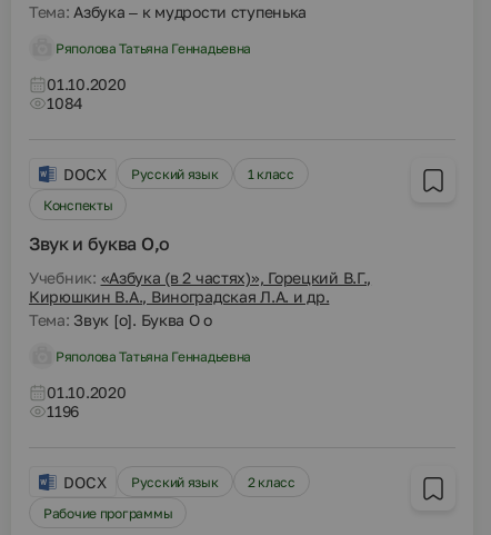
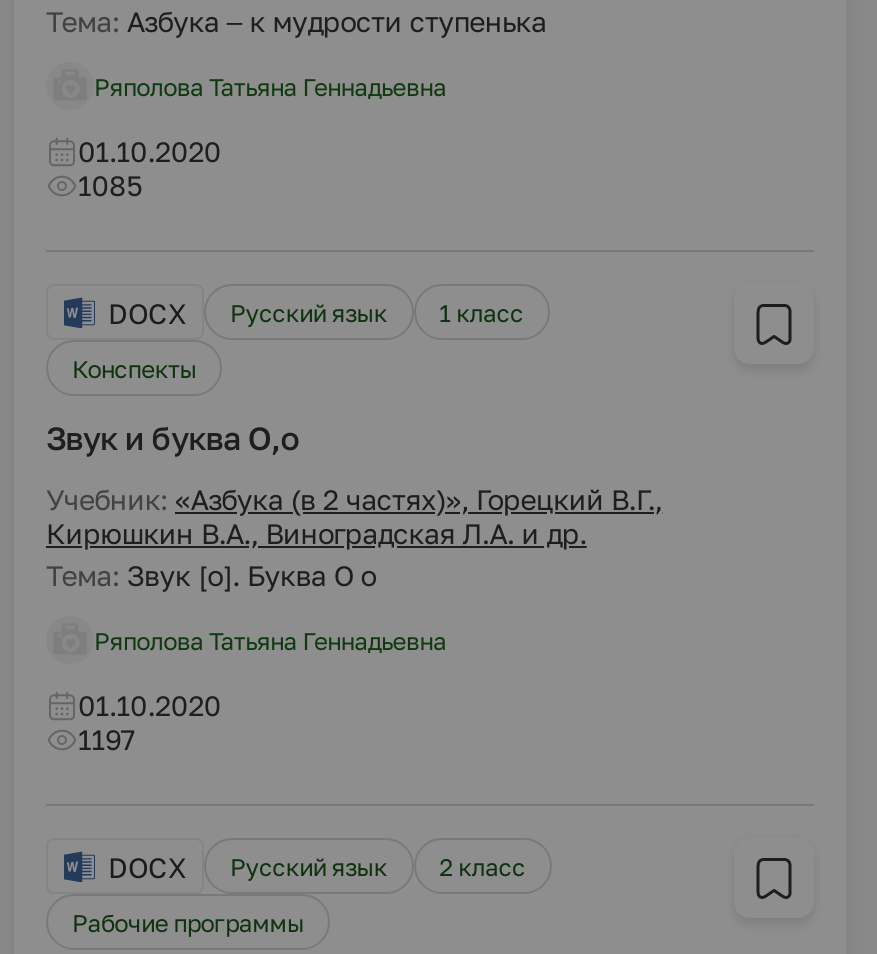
- 1084
+ 1085

- 1196
+ 1197
